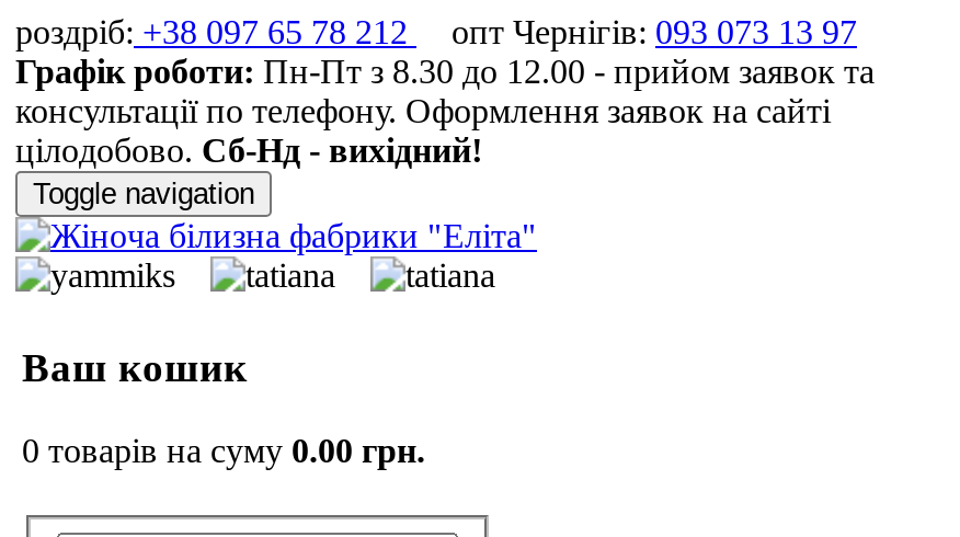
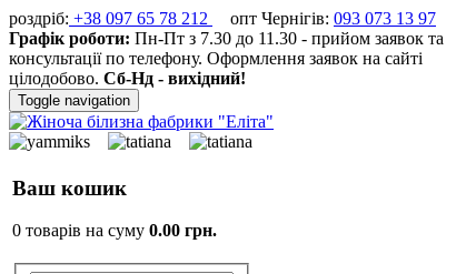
- Графік роботи: Пн-Пт з 8.30 до 12.00 - прийом заявок та
+ Графік роботи: Пн-Пт з 7.30 до 11.30 - прийом заявок та
